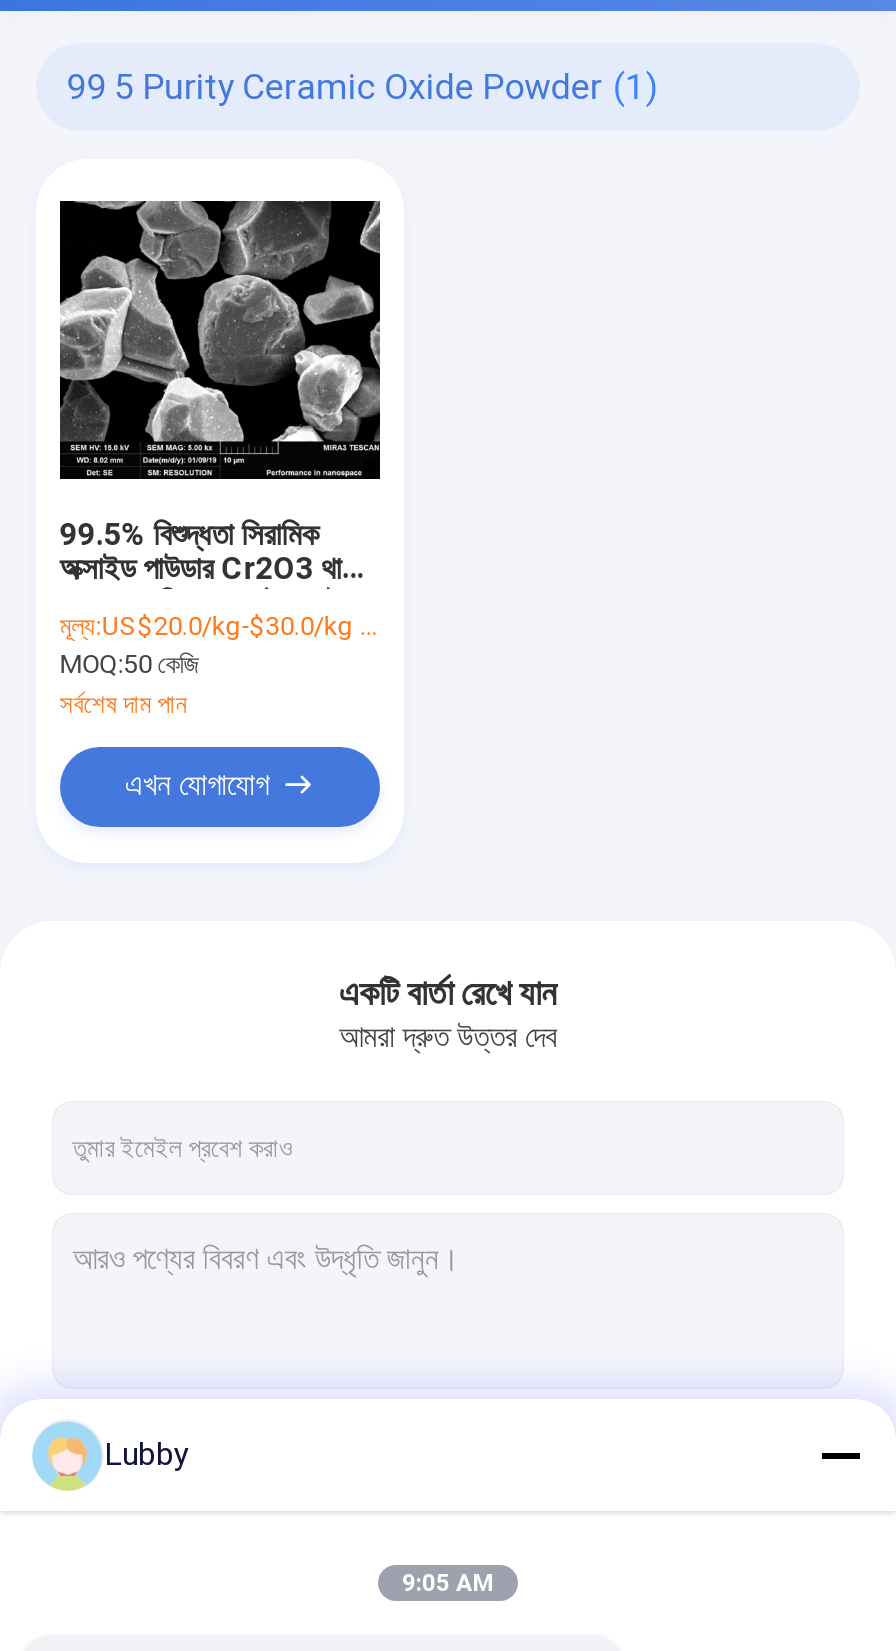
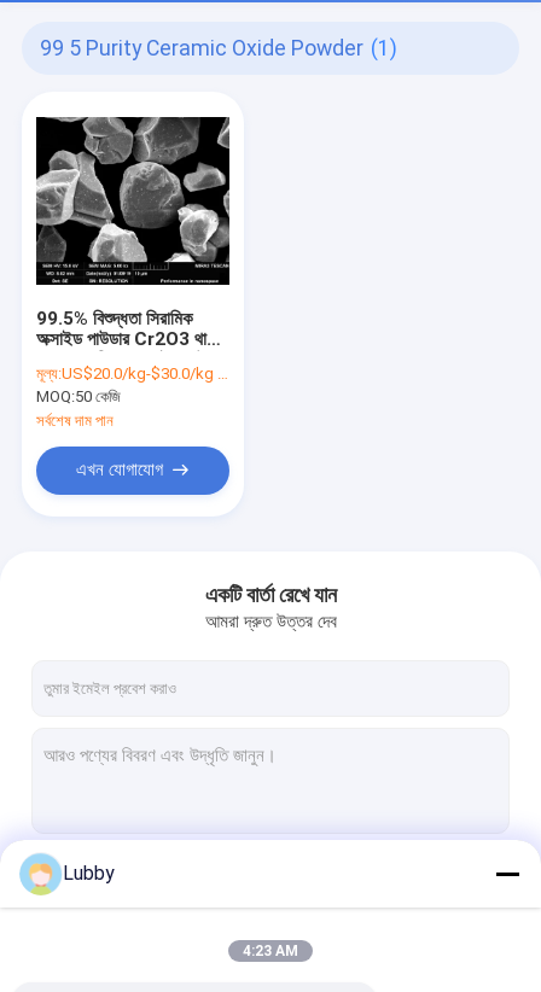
- 9:05 AM
+ 4:23 AM
